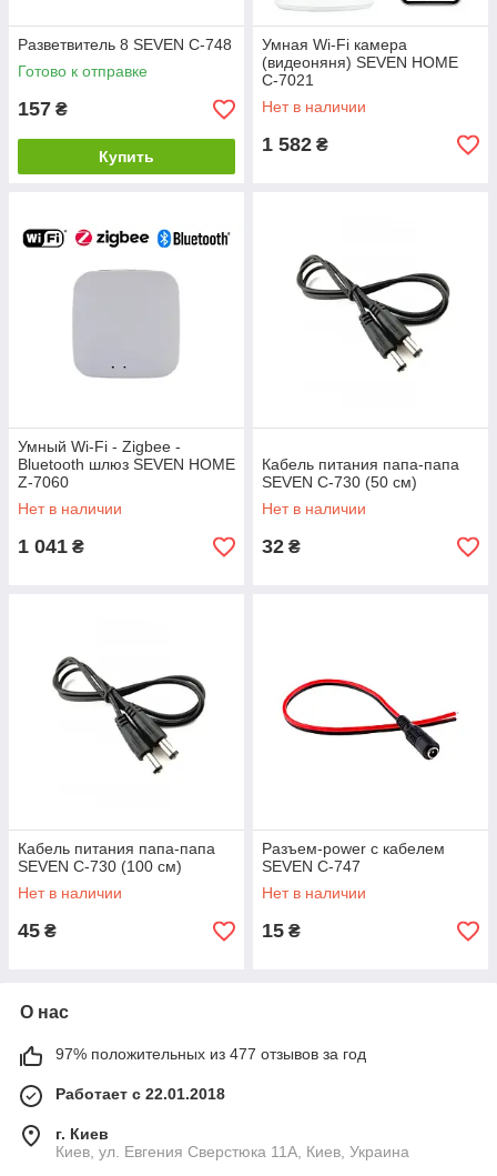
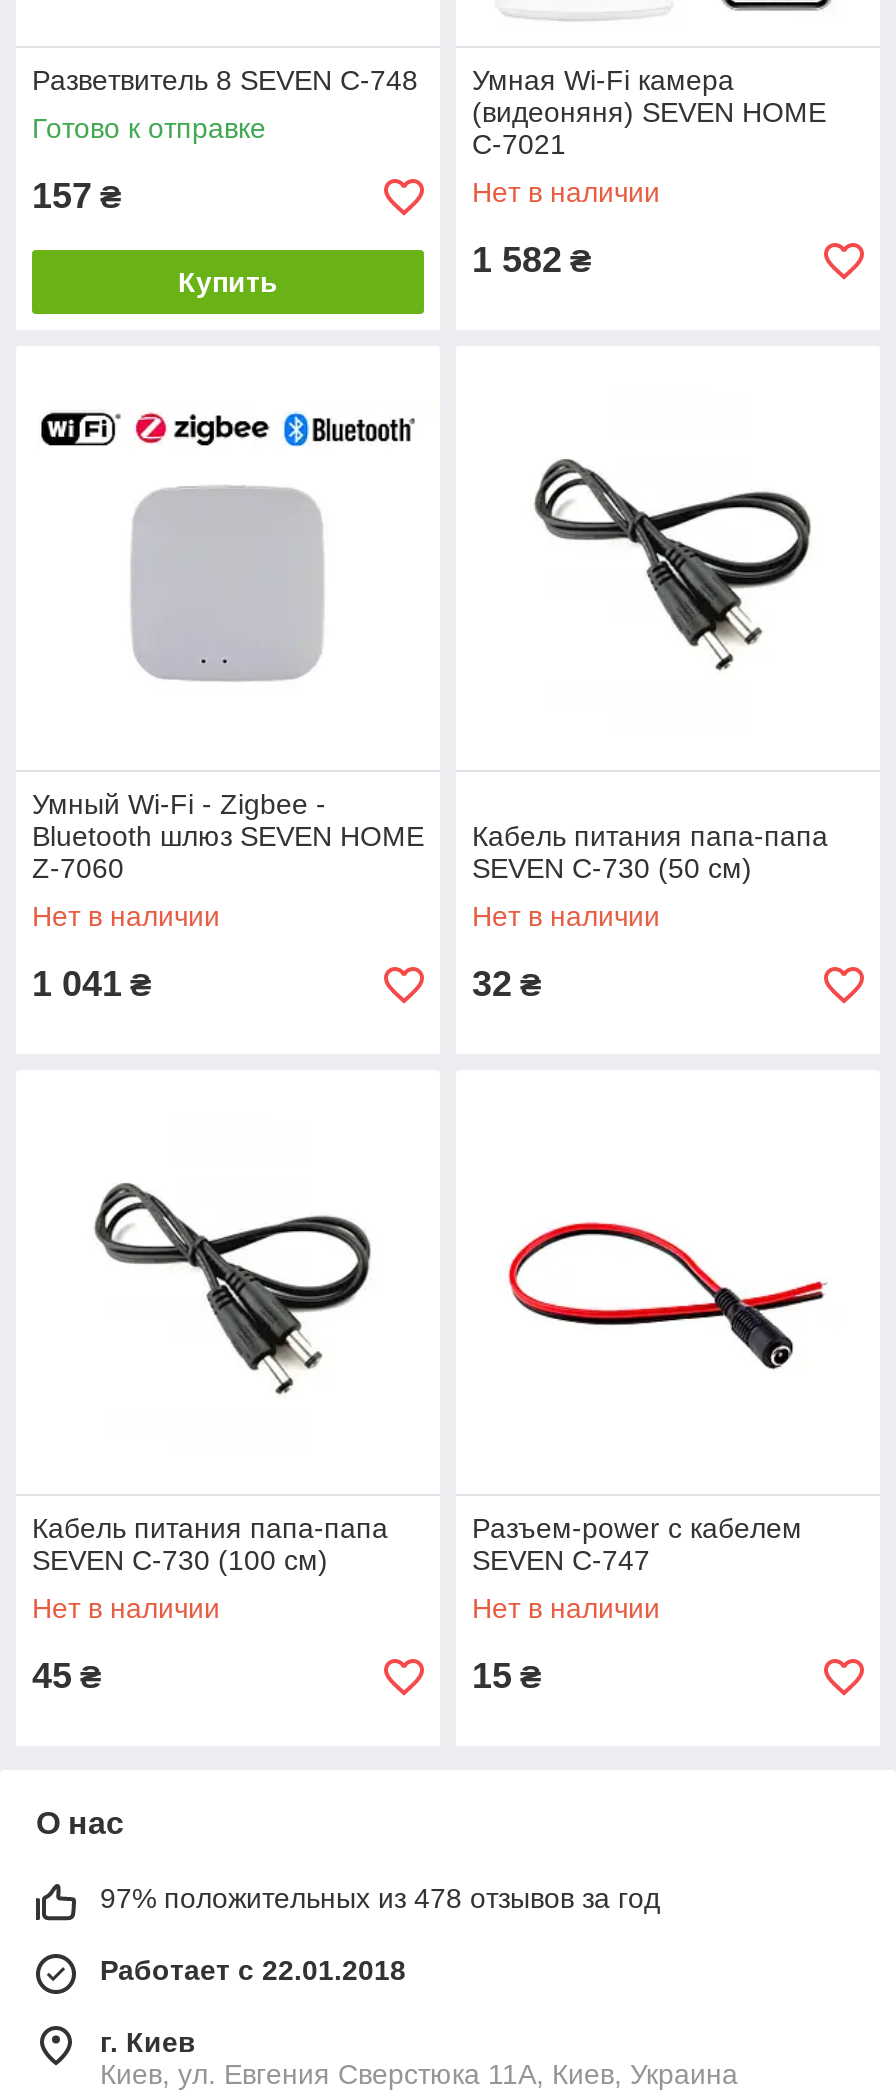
- 97% положительных из 477 отзывов за год
+ 97% положительных из 478 отзывов за год
